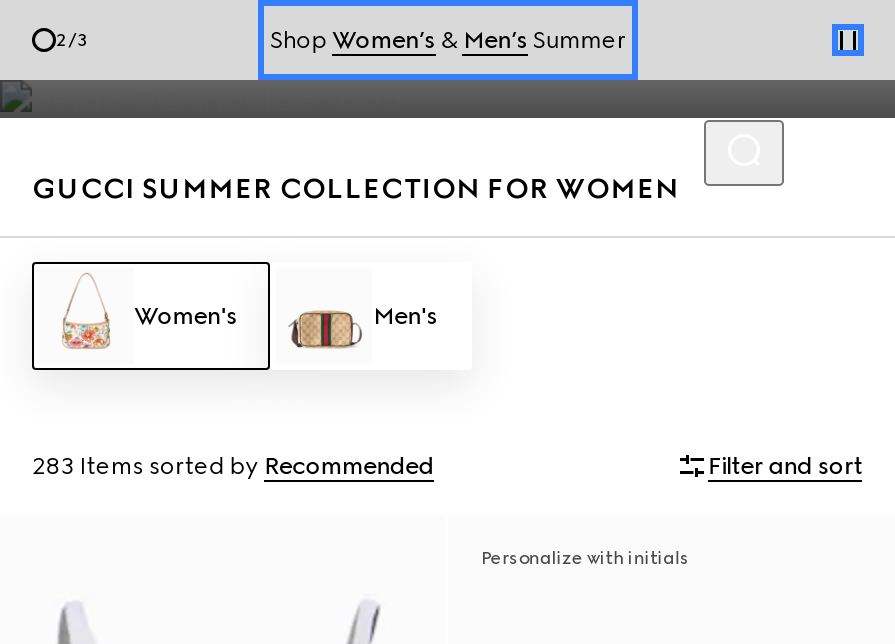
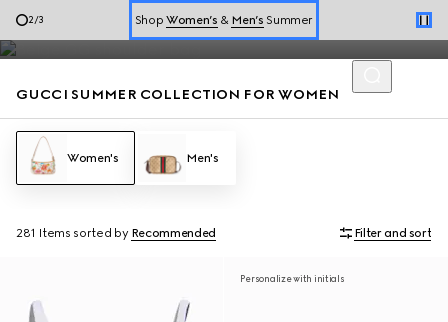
- 283 Items sorted by Recommended
+ 281 Items sorted by Recommended
